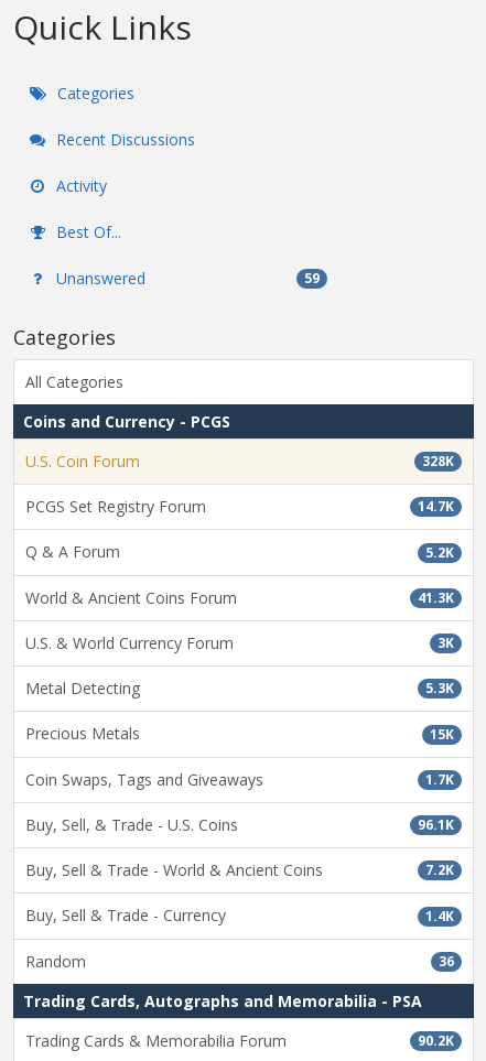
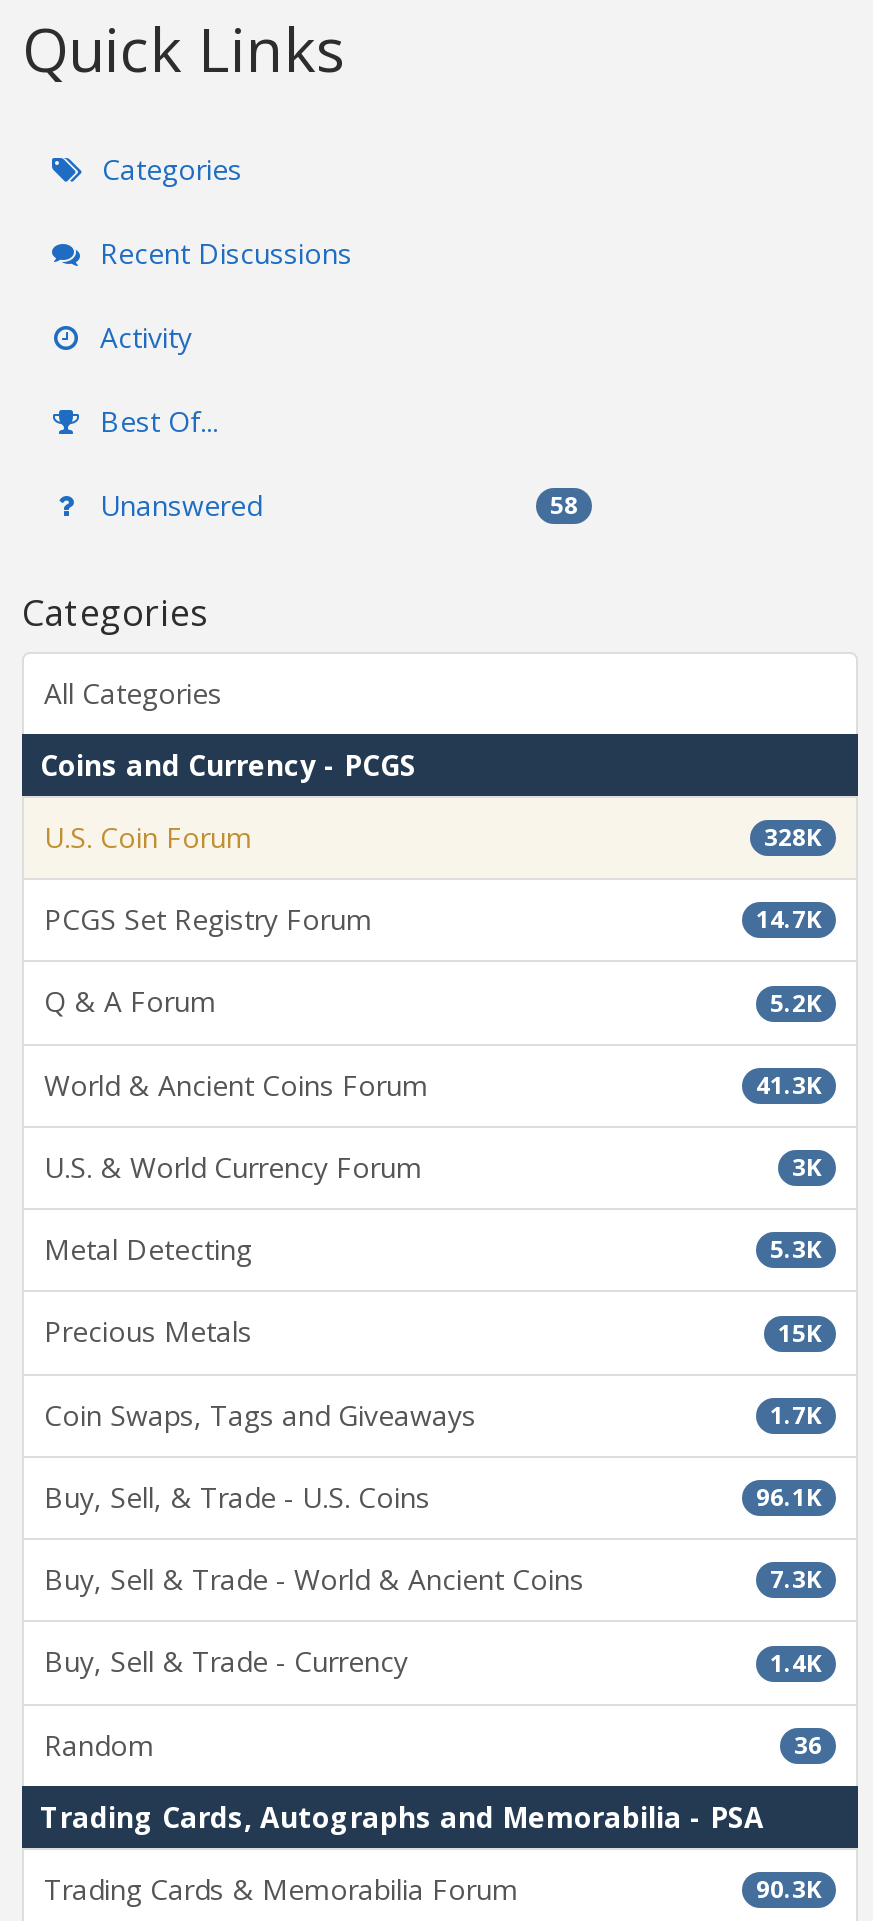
- 59
+ 58

- 7.2K
+ 7.3K

- 90.2K
+ 90.3K
